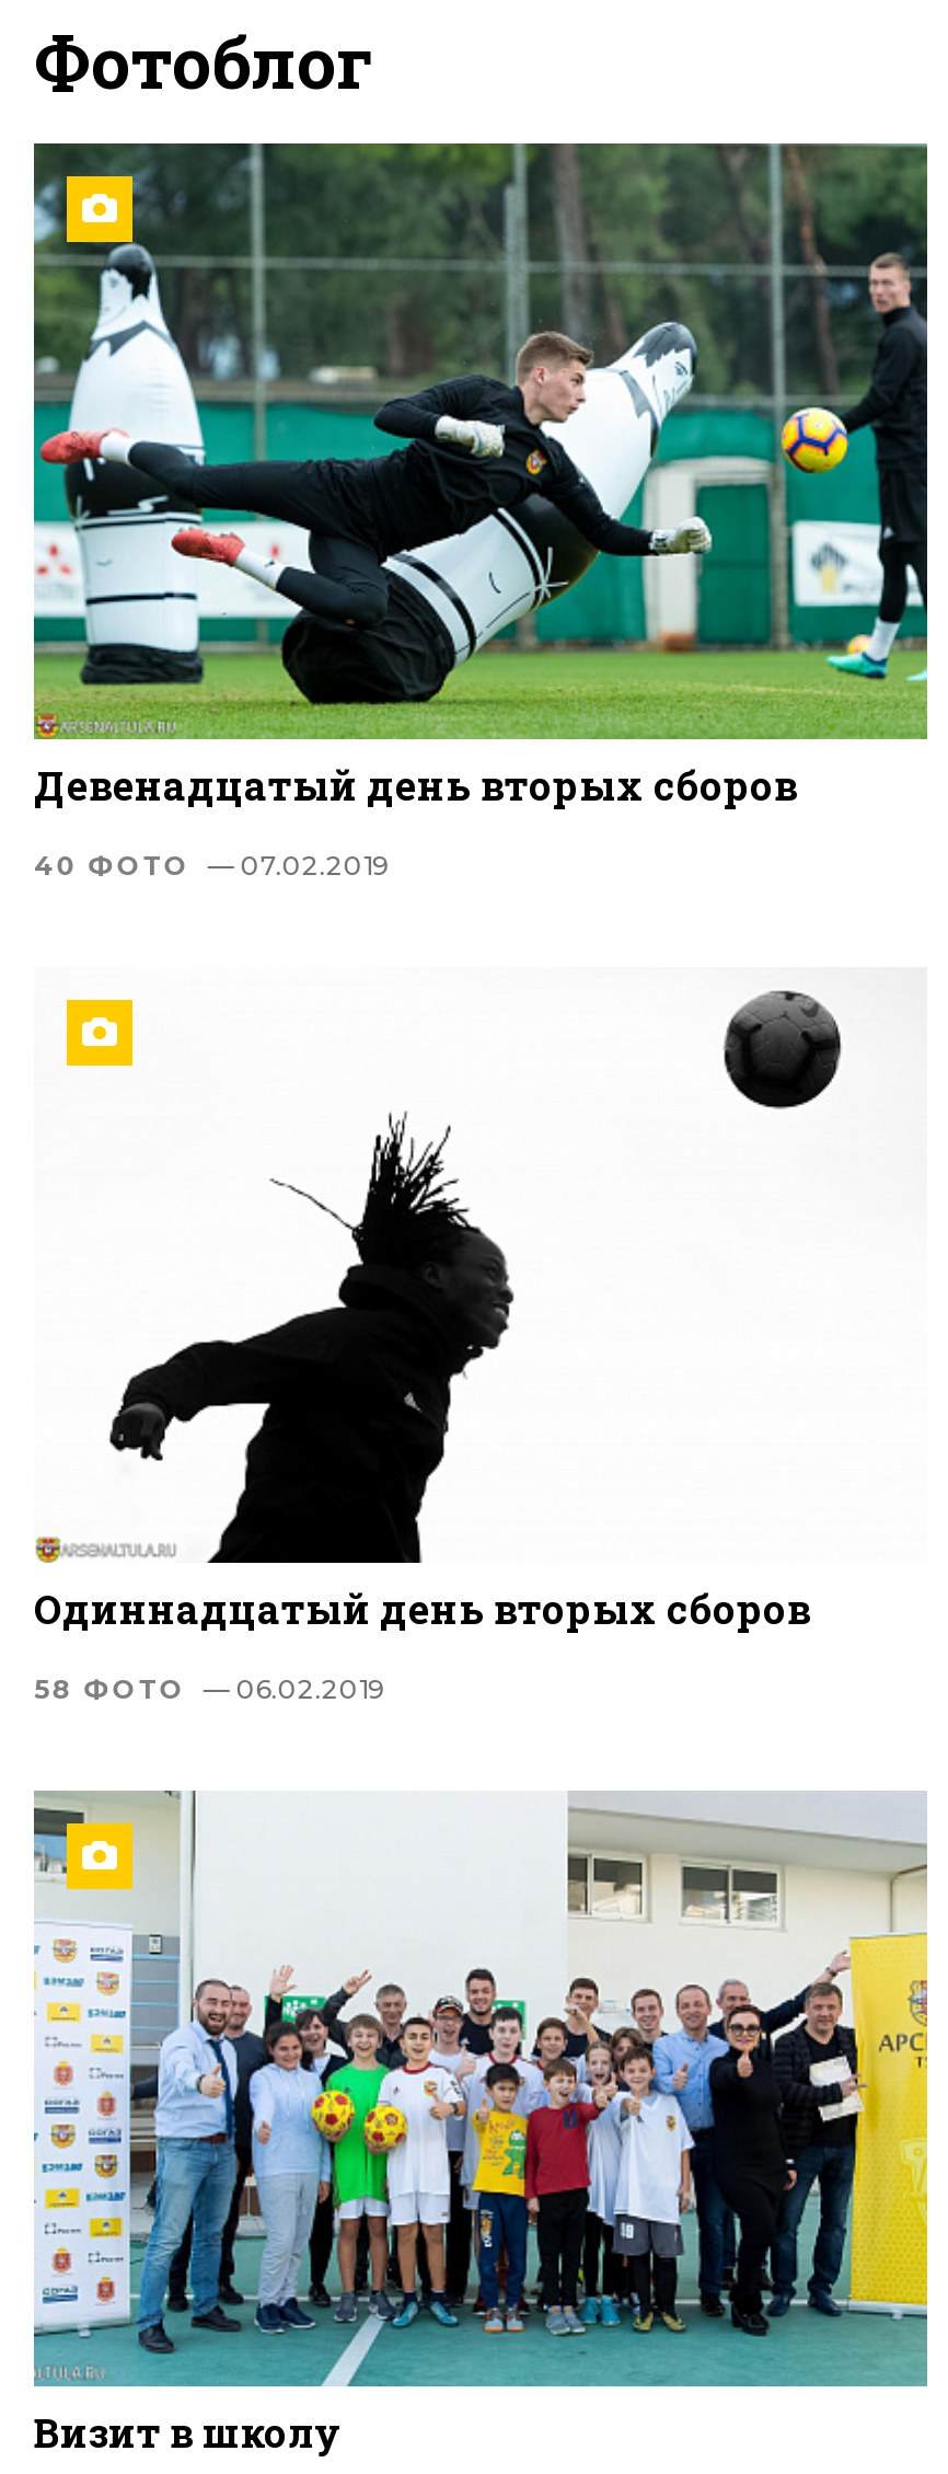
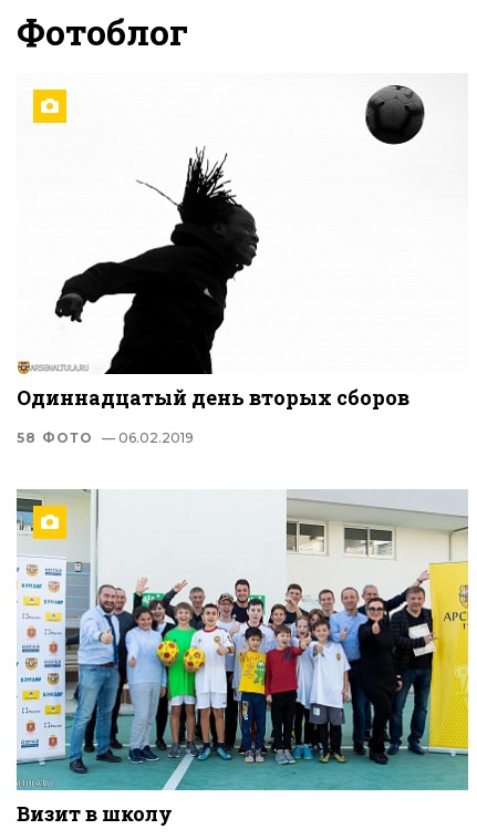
- [image]
- Девенадцатый день вторых сборов
- 40 ФОТО — 07.02.2019
